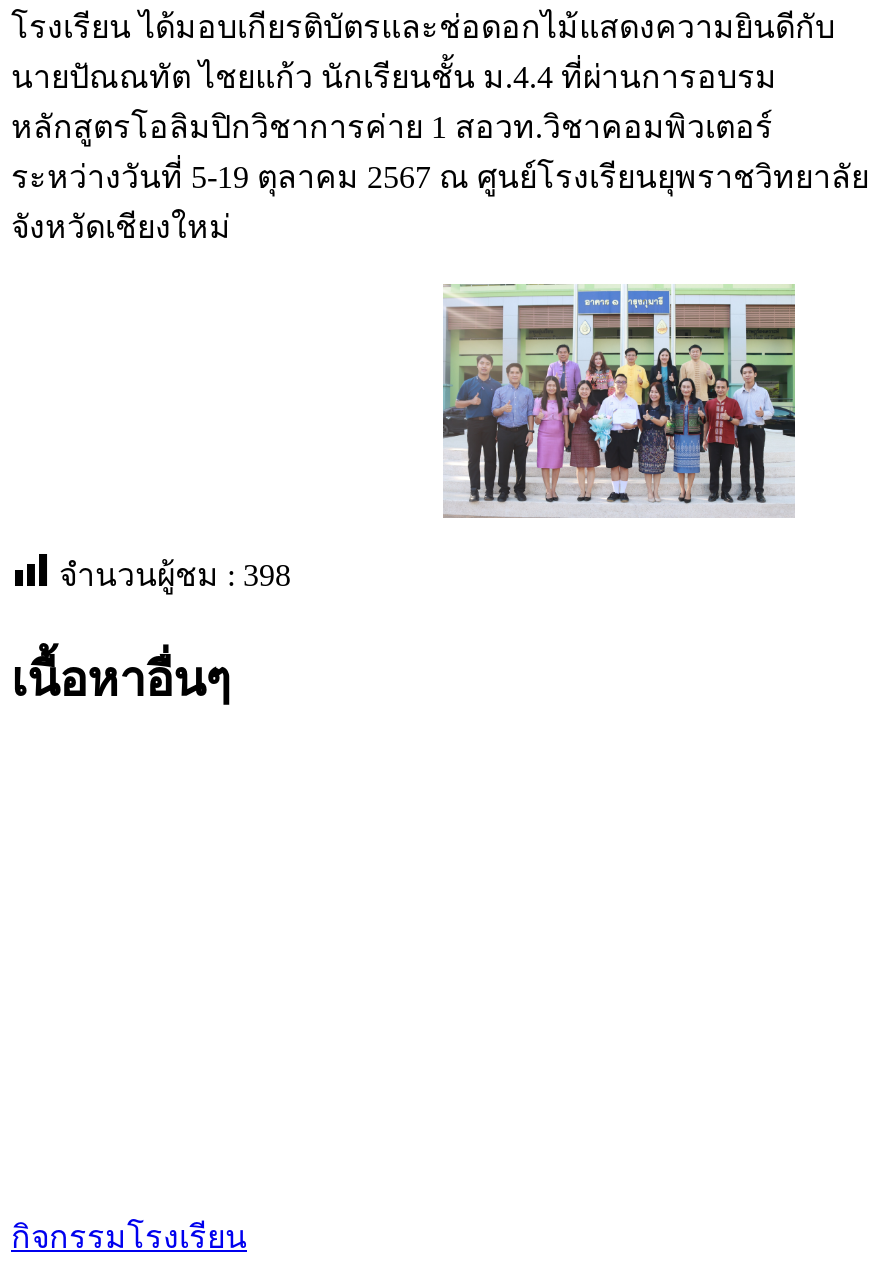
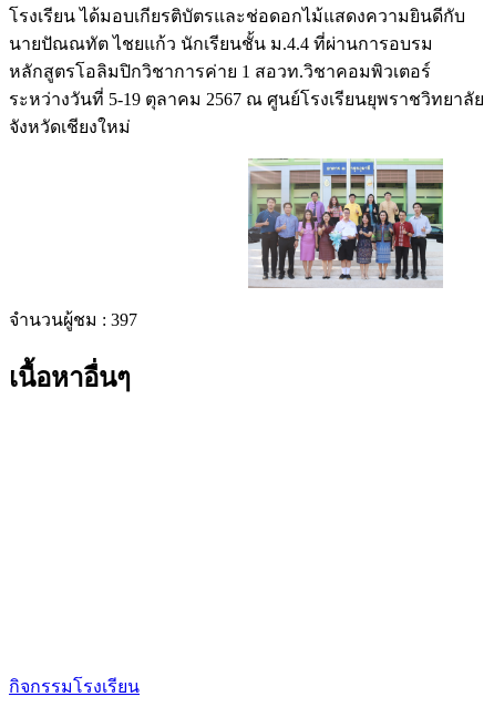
- จำนวนผู้ชม : 398
+ จำนวนผู้ชม : 397
